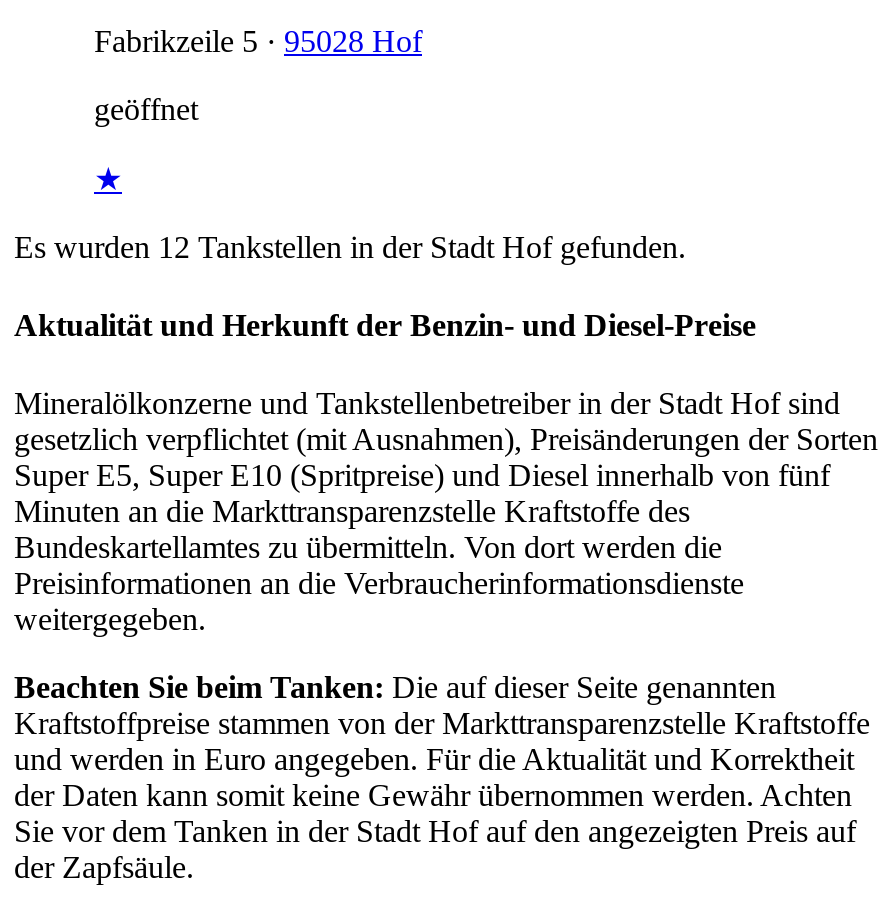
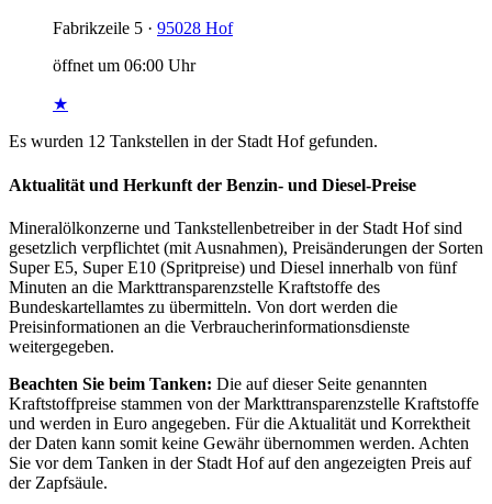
- geöffnet
+ öffnet um 06:00 Uhr
